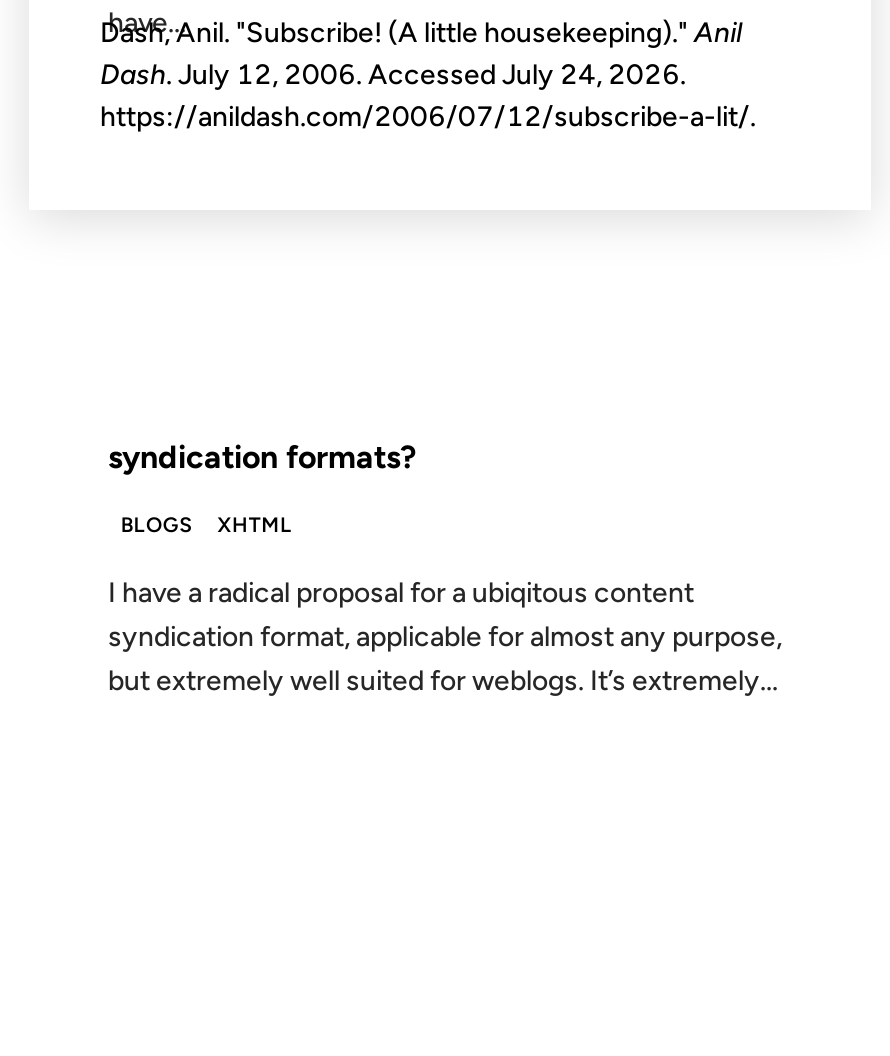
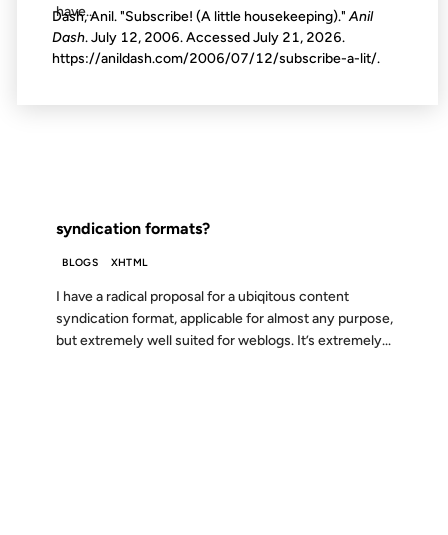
- Dash. July 12, 2006. Accessed July 24, 2026.
+ Dash. July 12, 2006. Accessed July 21, 2026.
